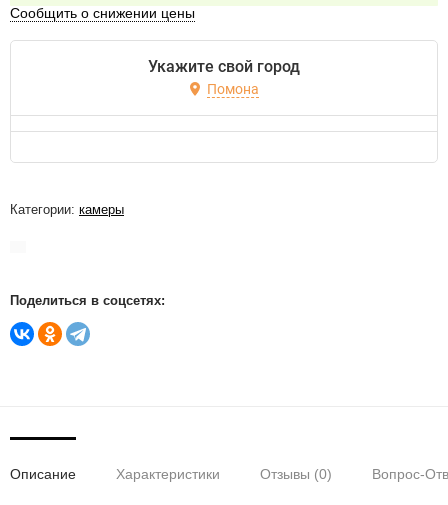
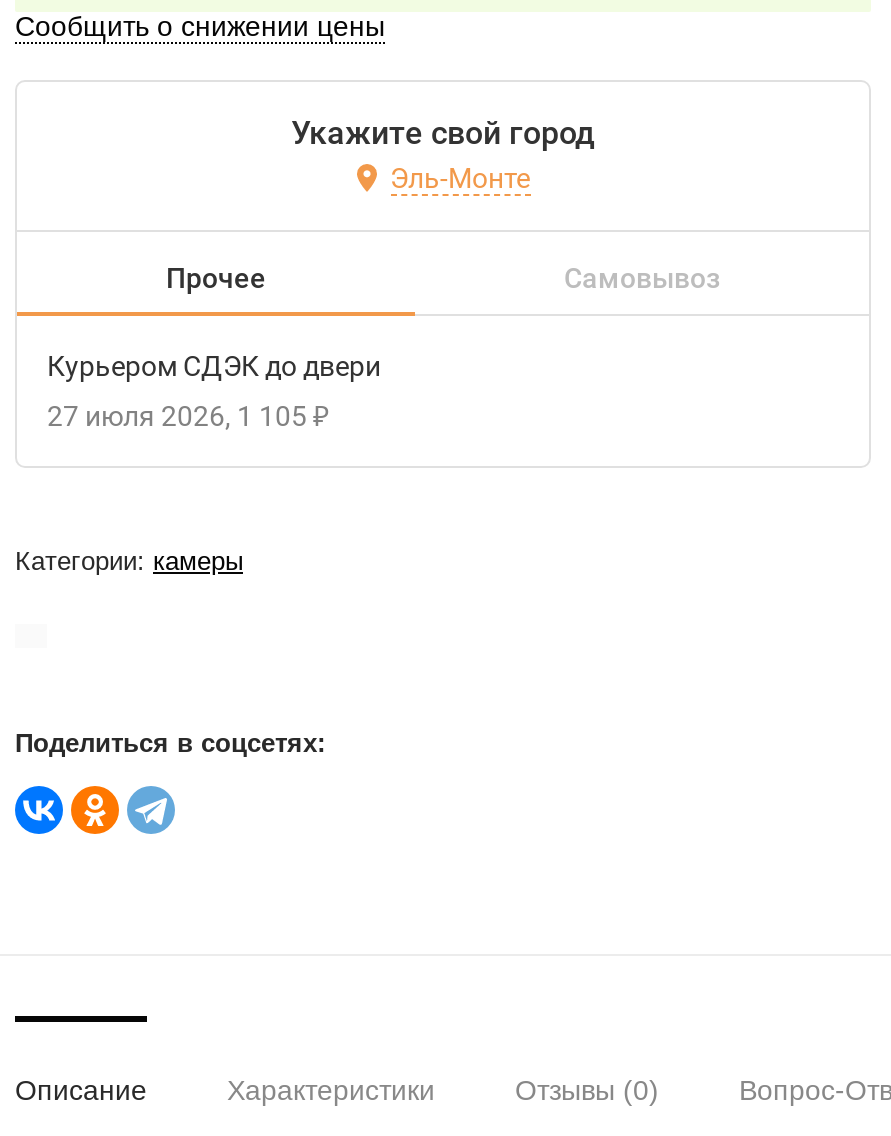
- Помона
+ Эль-Монте
+ Прочее
+ Самовывоз
+ Курьером СДЭК до двери
+ 27 июля 2026 1 105 ₽
